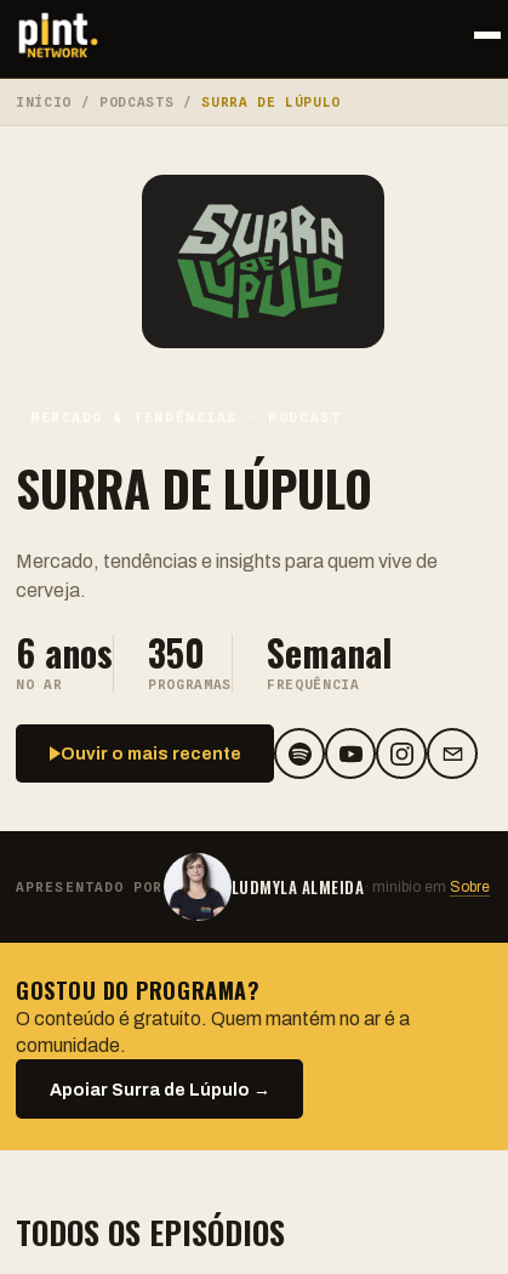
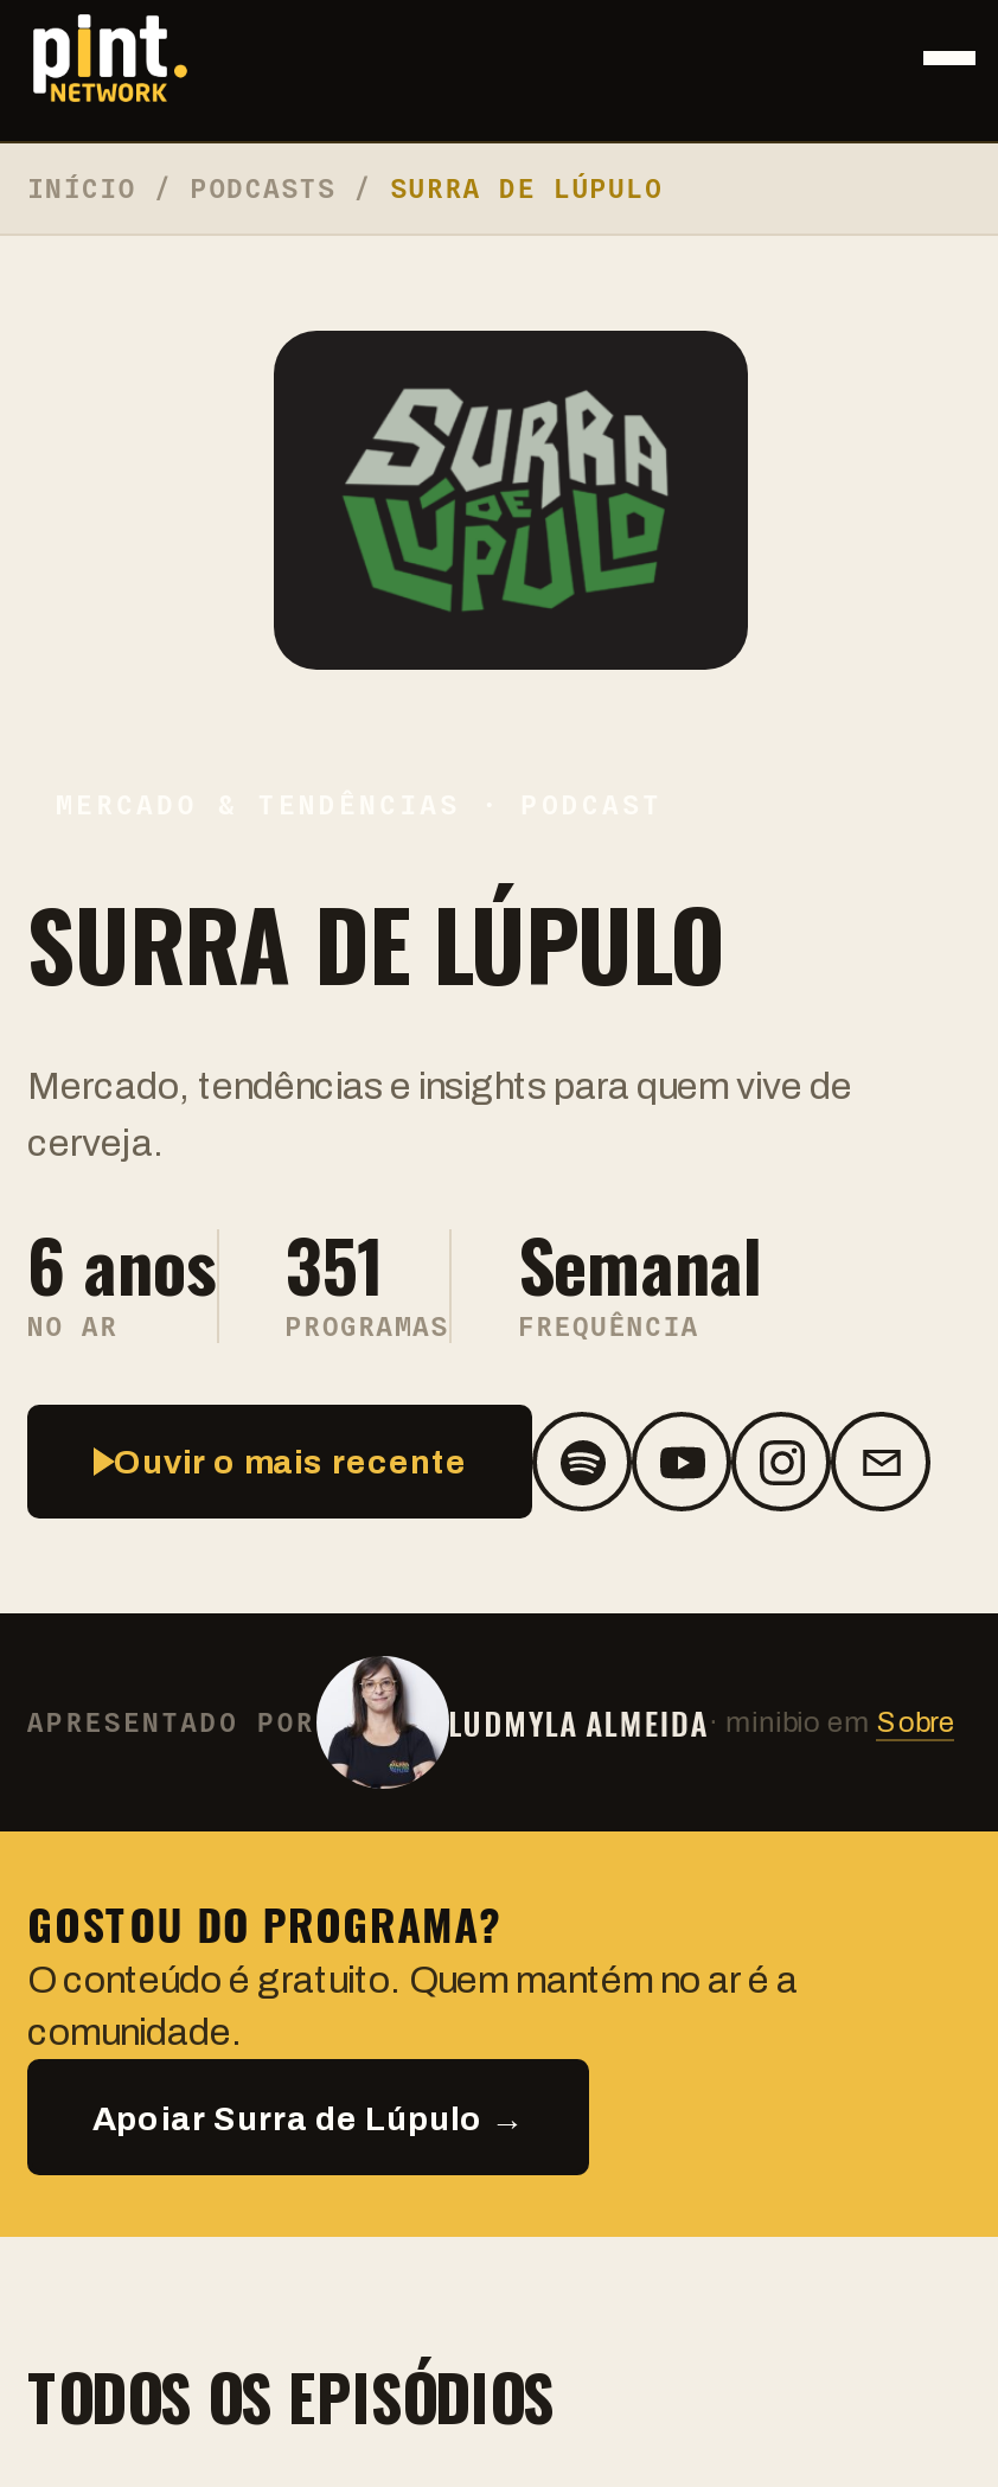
- 6 anos 350 Semanal
+ 6 anos 351 Semanal
